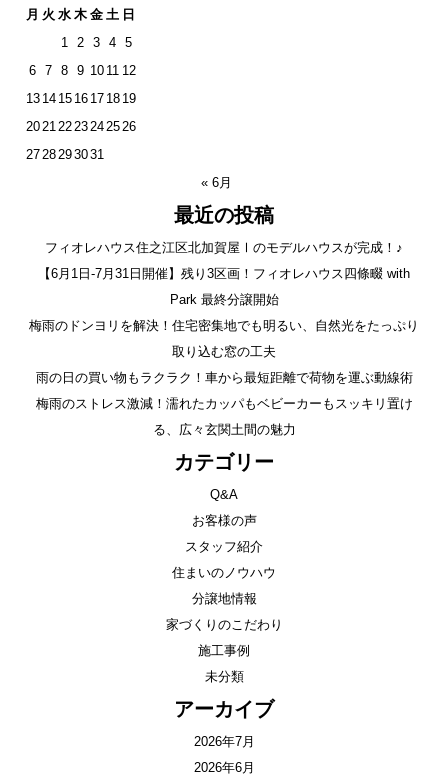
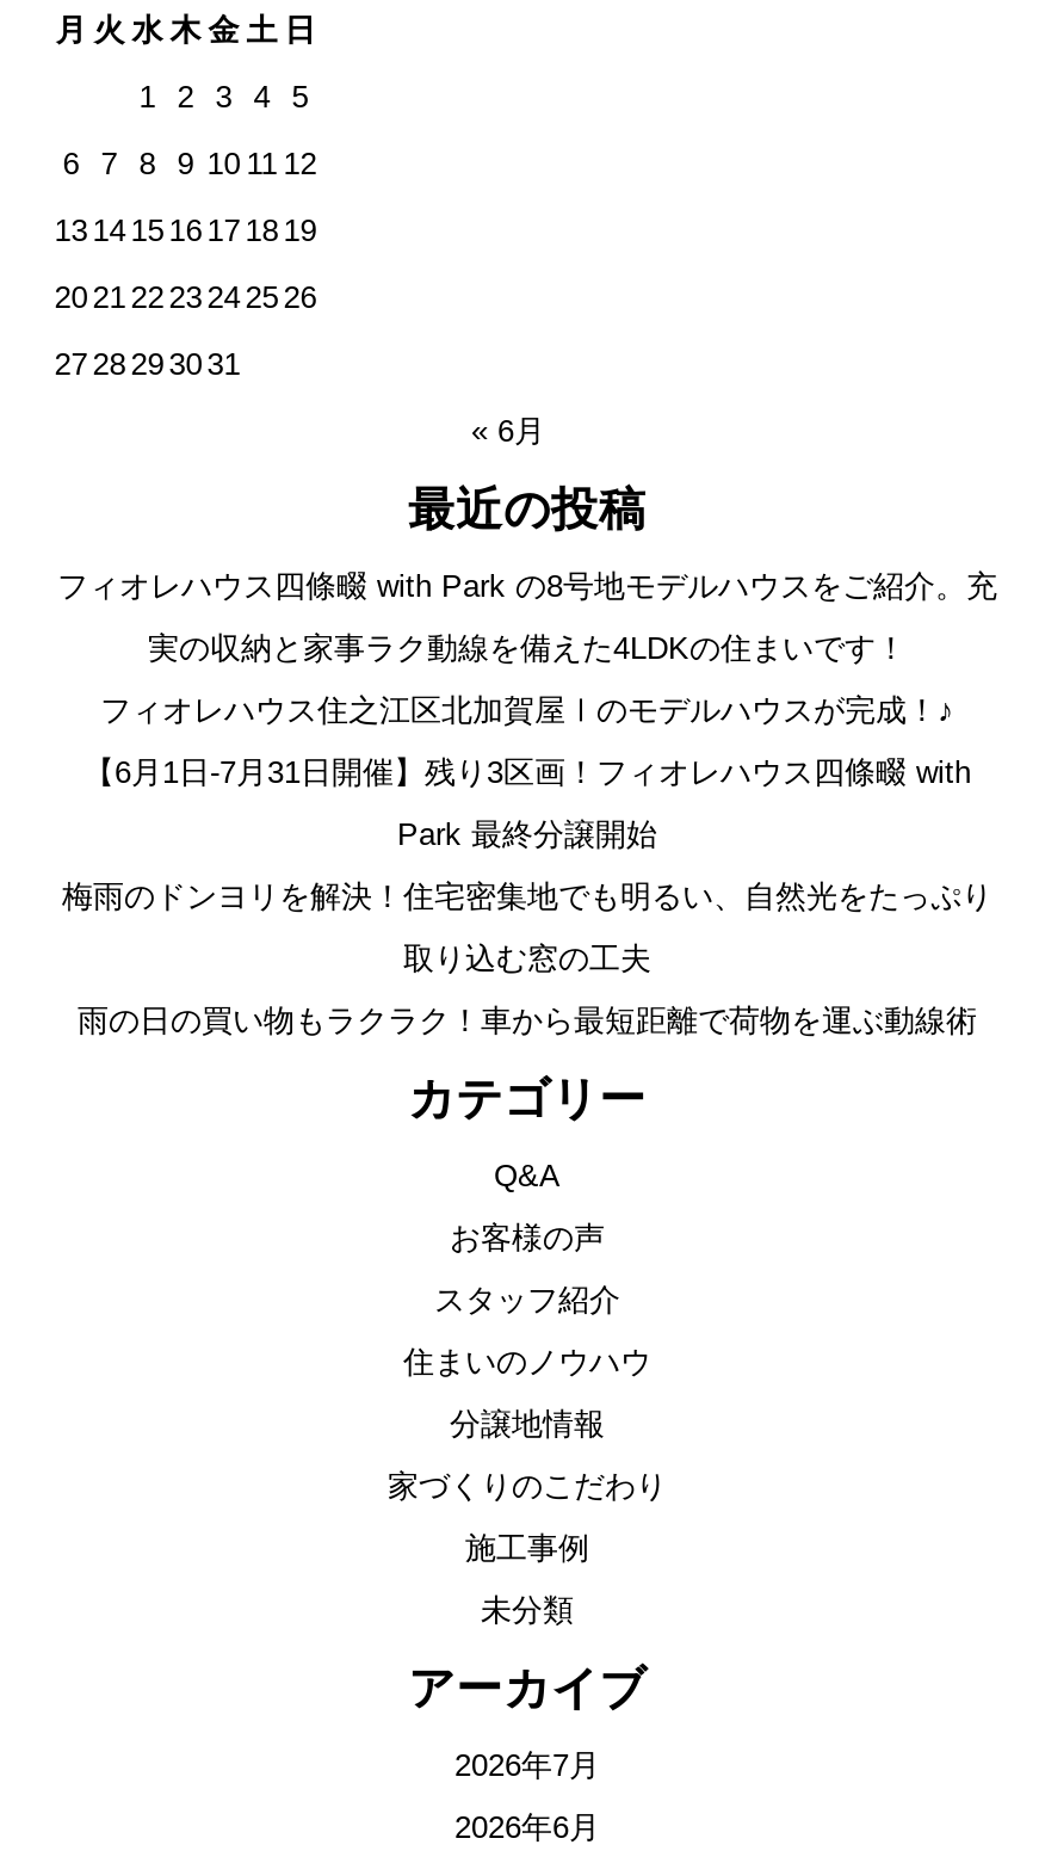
+ フィオレハウス四條畷 with Park の8号地モデルハウスをご紹介。充
+ 実の収納と家事ラク動線を備えた4LDKの住まいです！

moved down: 【6月1日-7月31日開催】残り3区画！フィオレハウス四條畷 with | Park 最終分譲開始 | 梅雨のドンヨリを解決！住宅密集地でも明るい、自然光をたっぷり | 取り込む窓の工夫 | 雨の日の買い物もラクラク！車から最短距離で荷物を運ぶ動線術

- 梅雨のストレス激減！濡れたカッパもベビーカーもスッキリ置け
- る、広々玄関土間の魅力
